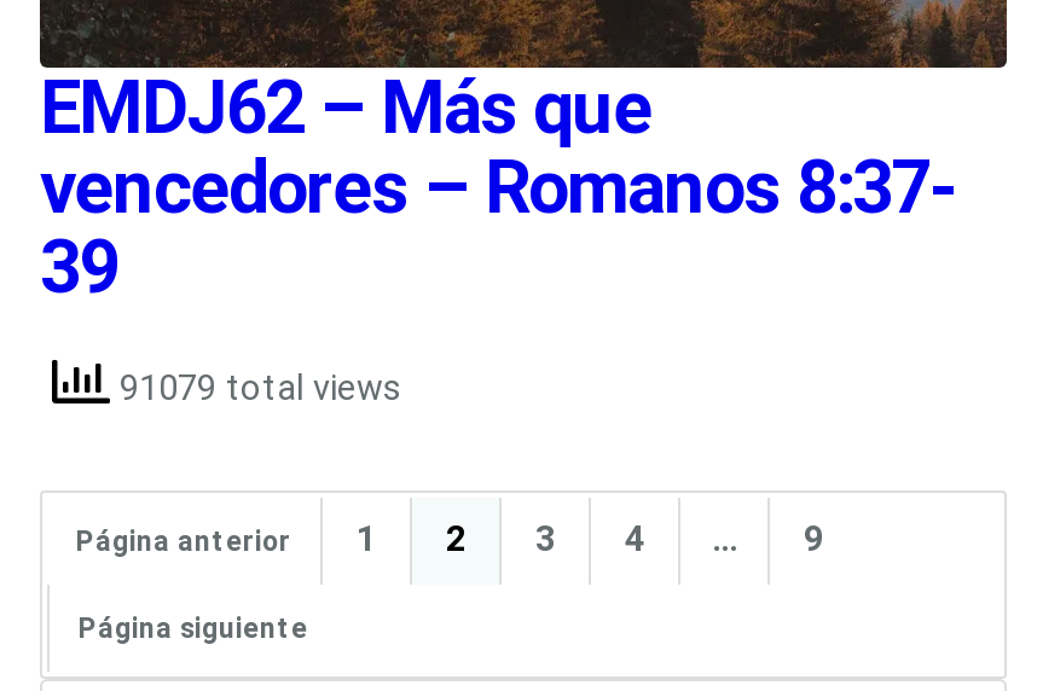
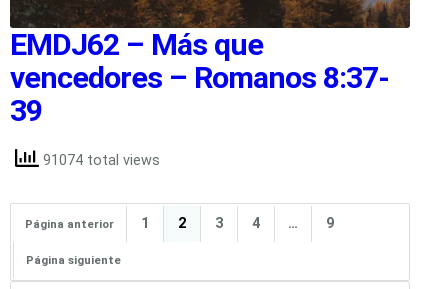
- 91079 total views
+ 91074 total views
